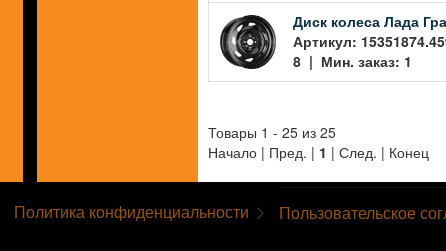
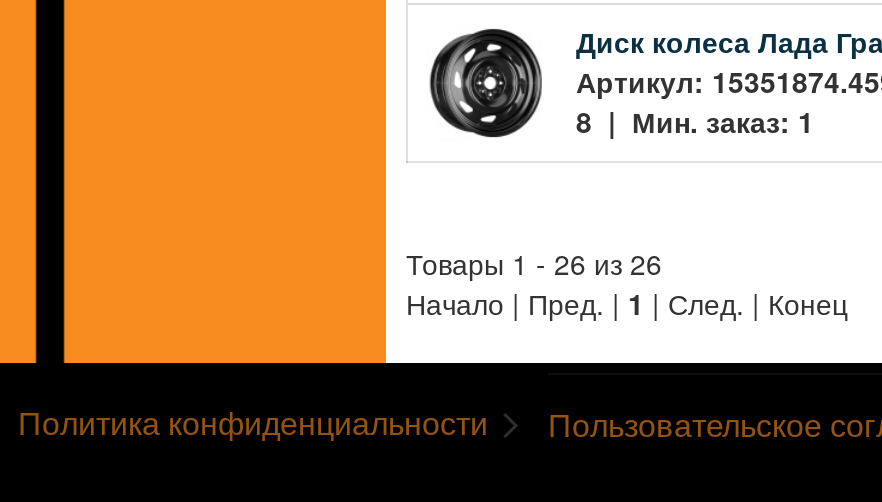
- Товары 1 - 25 из 25
+ Товары 1 - 26 из 26
